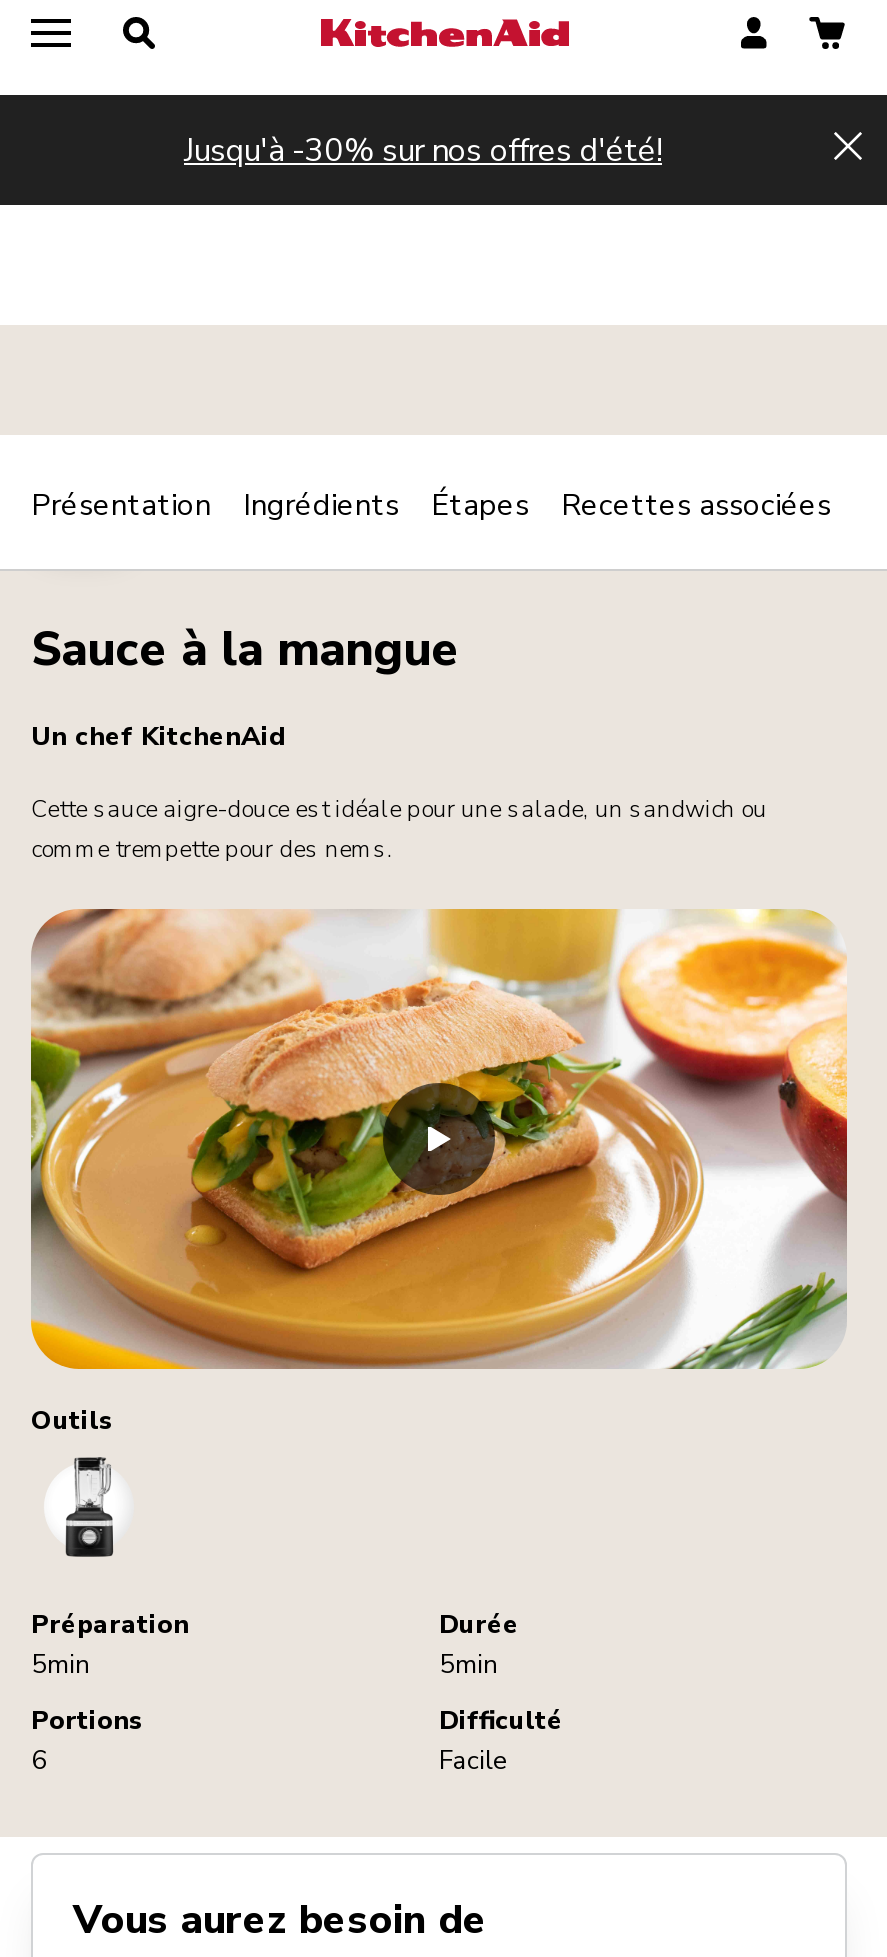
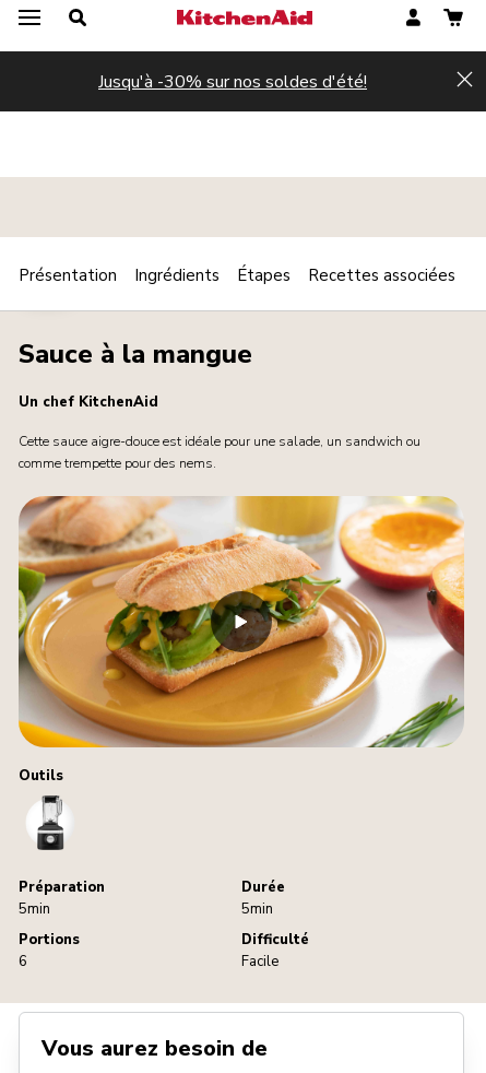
- Jusqu'à -30% sur nos offres d'été!
+ Jusqu'à -30% sur nos soldes d'été!
